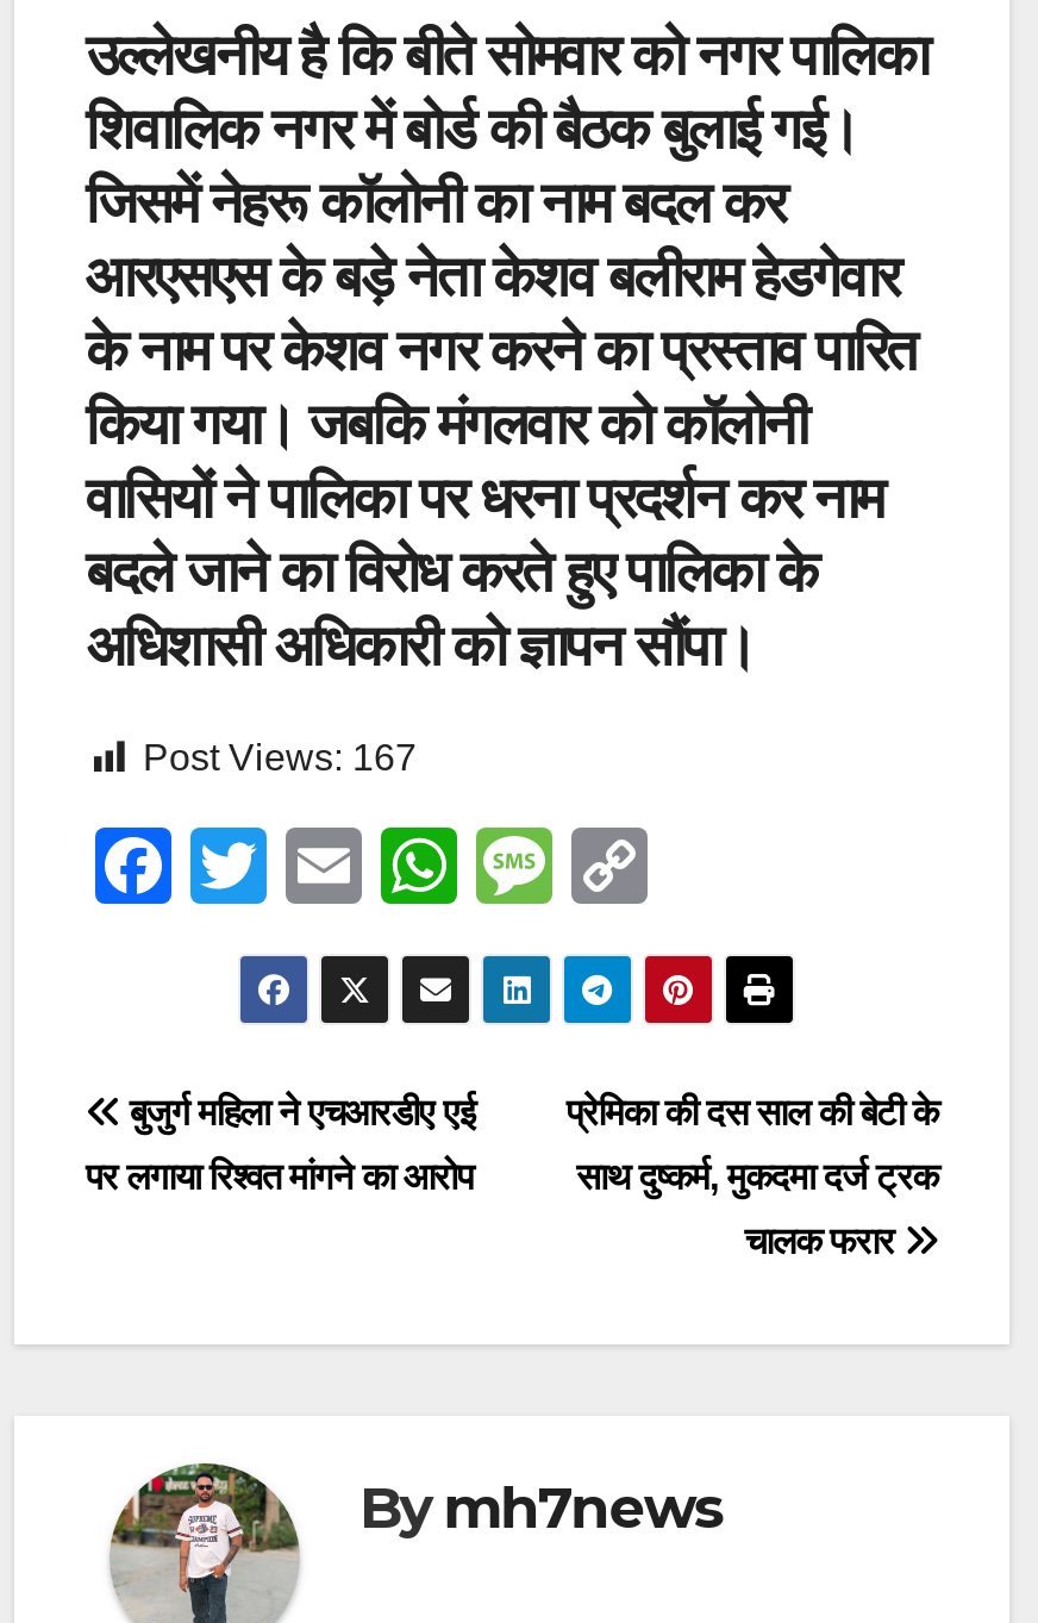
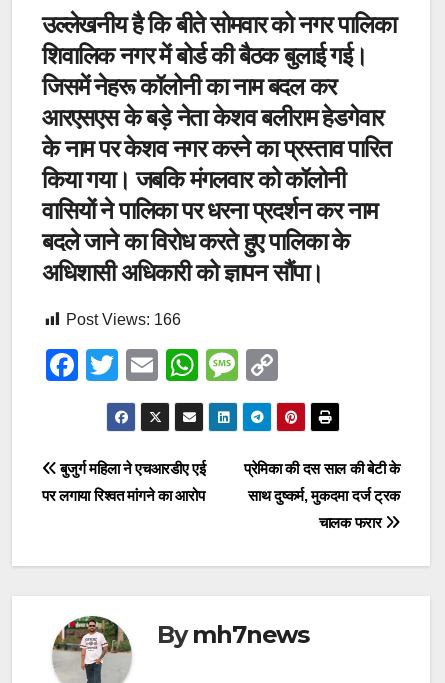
- Post Views: 167
+ Post Views: 166
